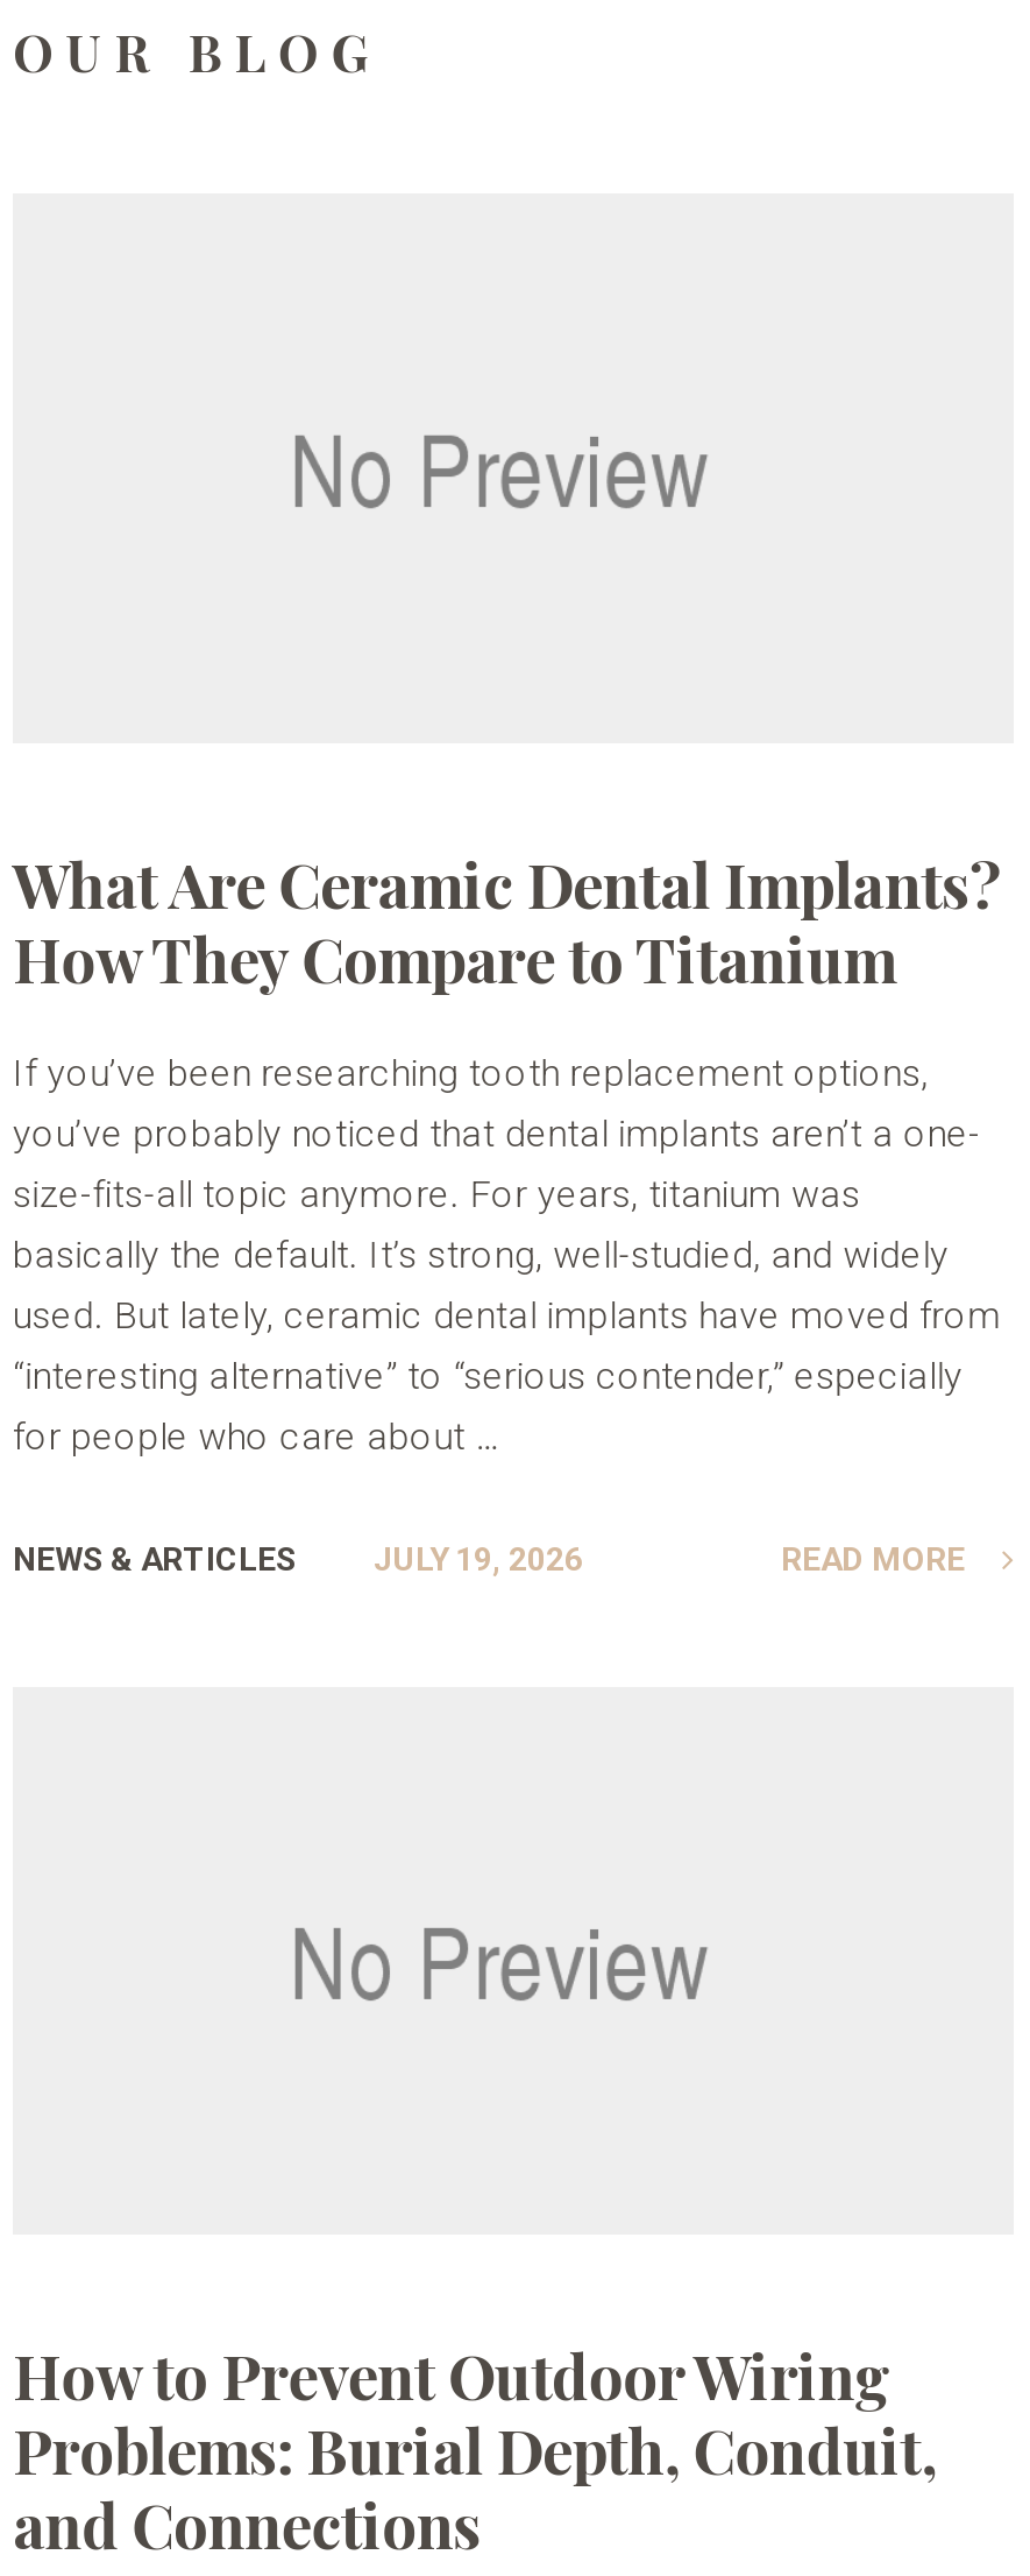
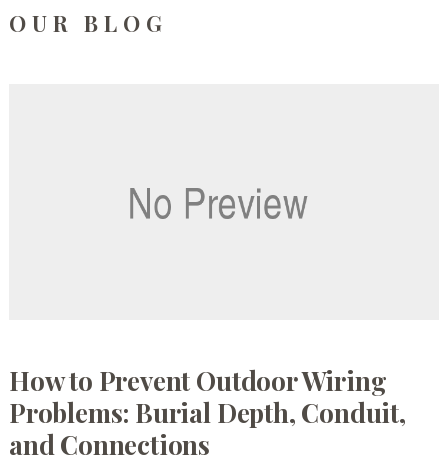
- What Are Ceramic Dental Implants?
- How They Compare to Titanium
- If you’ve been researching tooth replacement options,
- you’ve probably noticed that dental implants aren’t a one-
- size-fits-all topic anymore. For years, titanium was
- basically the default. It’s strong, well-studied, and widely
- used. But lately, ceramic dental implants have moved from
- “interesting alternative” to “serious contender,” especially
- for people who care about …
- NEWS & ARTICLES
- JULY 19, 2026
- READ MORE
